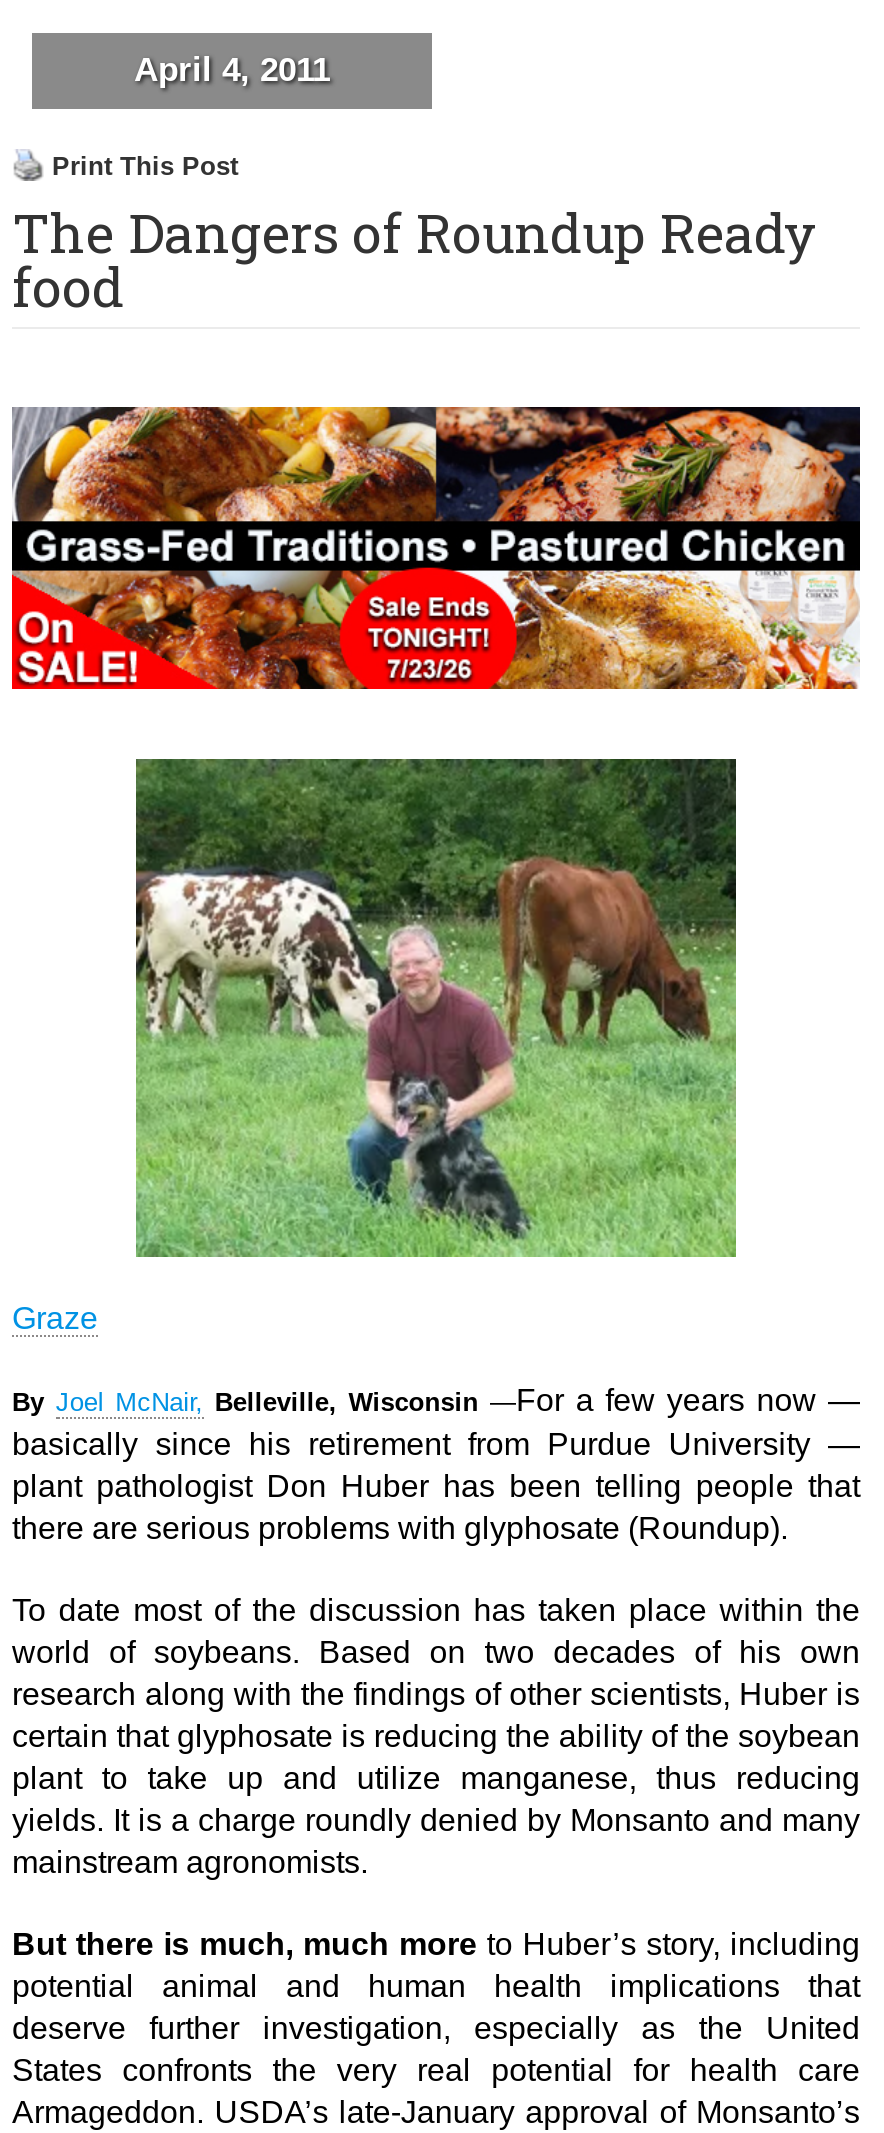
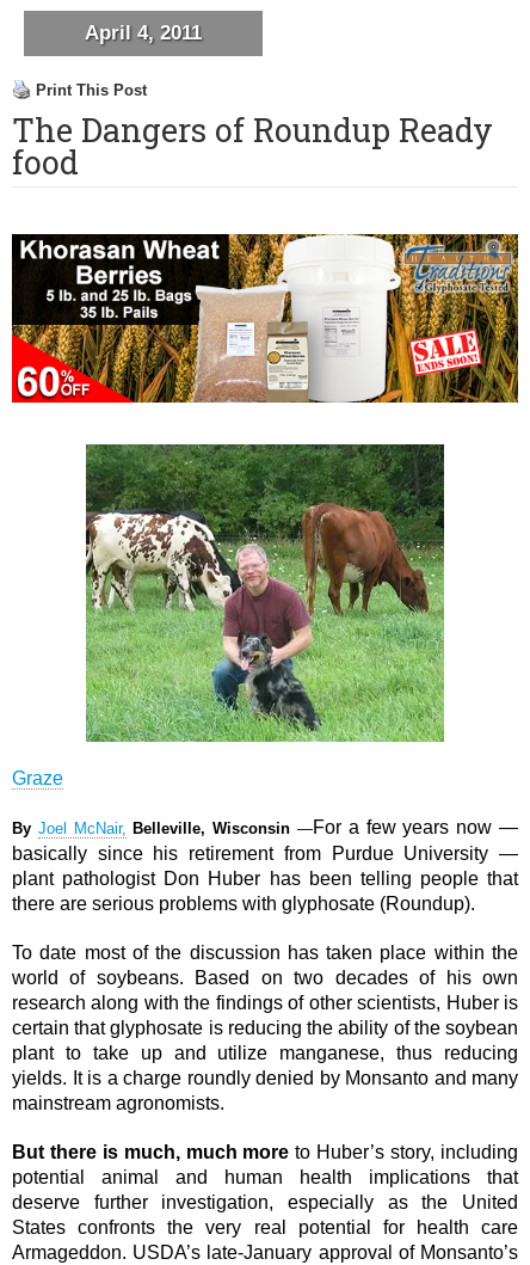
- [image]
+ [image]
